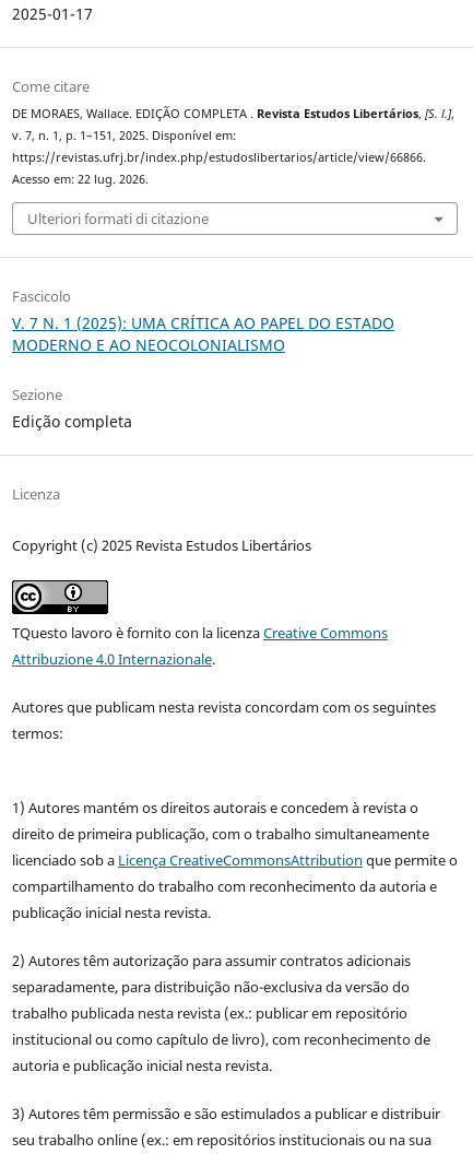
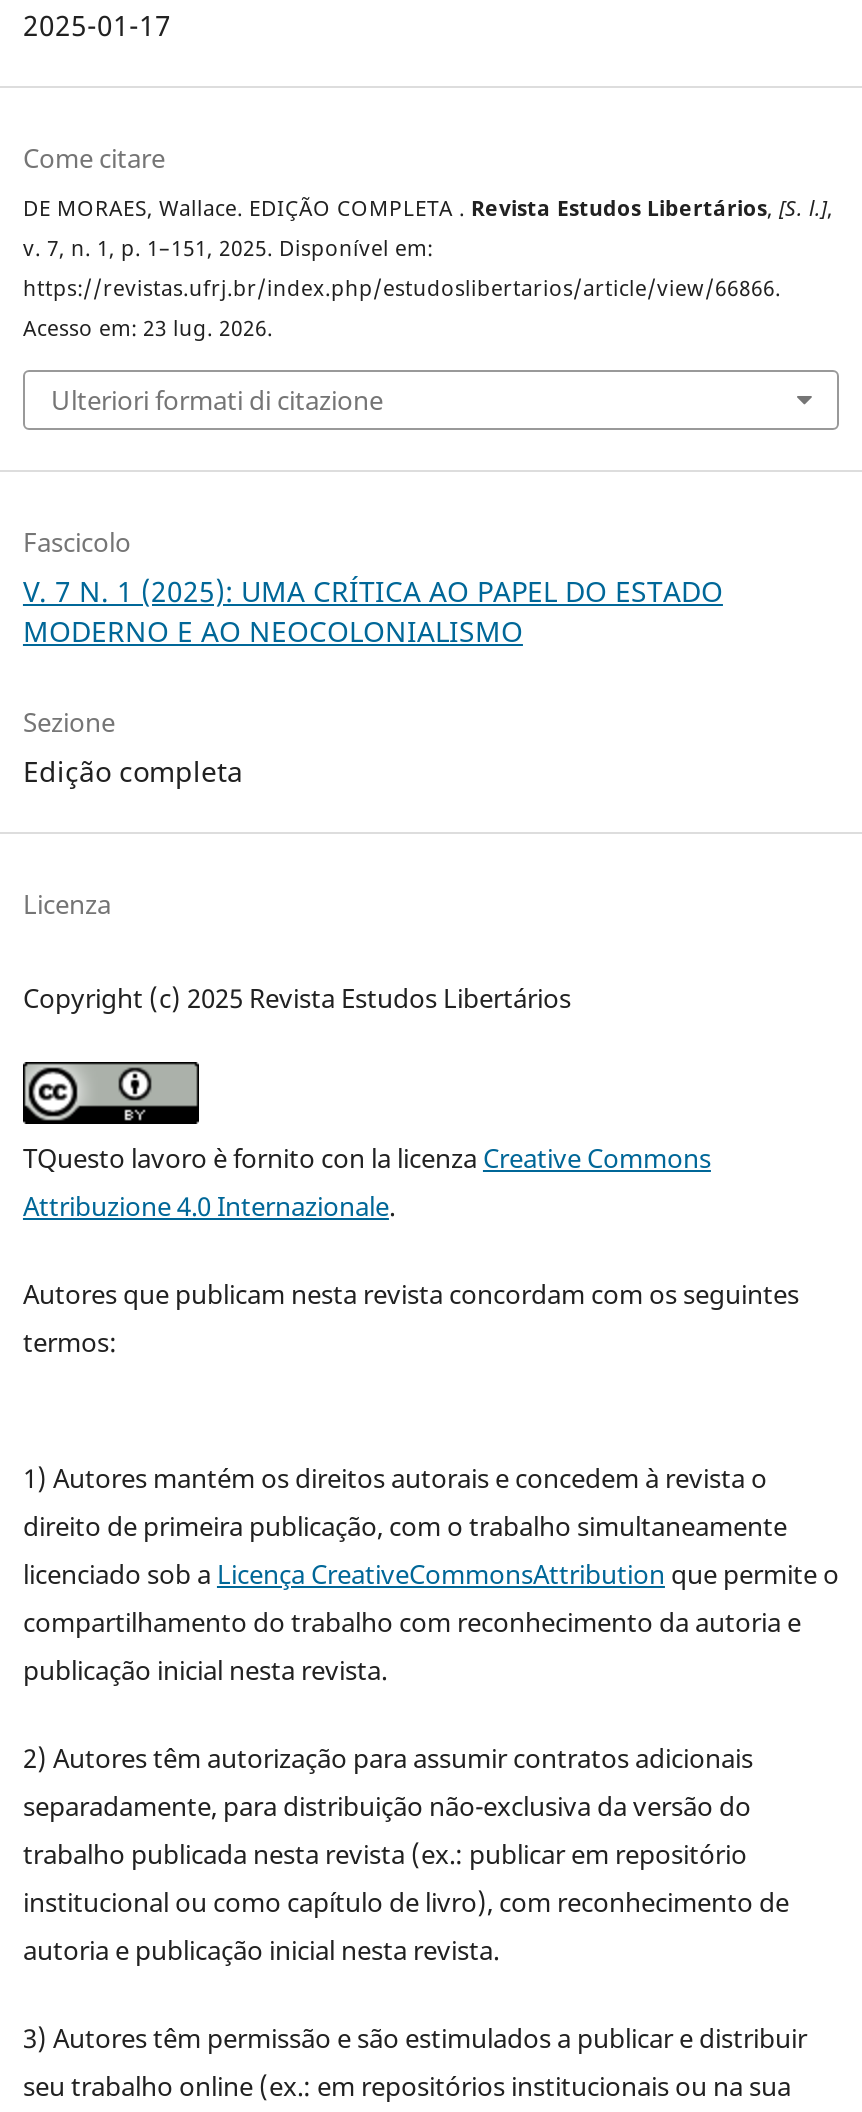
- Acesso em: 22 lug. 2026.
+ Acesso em: 23 lug. 2026.
